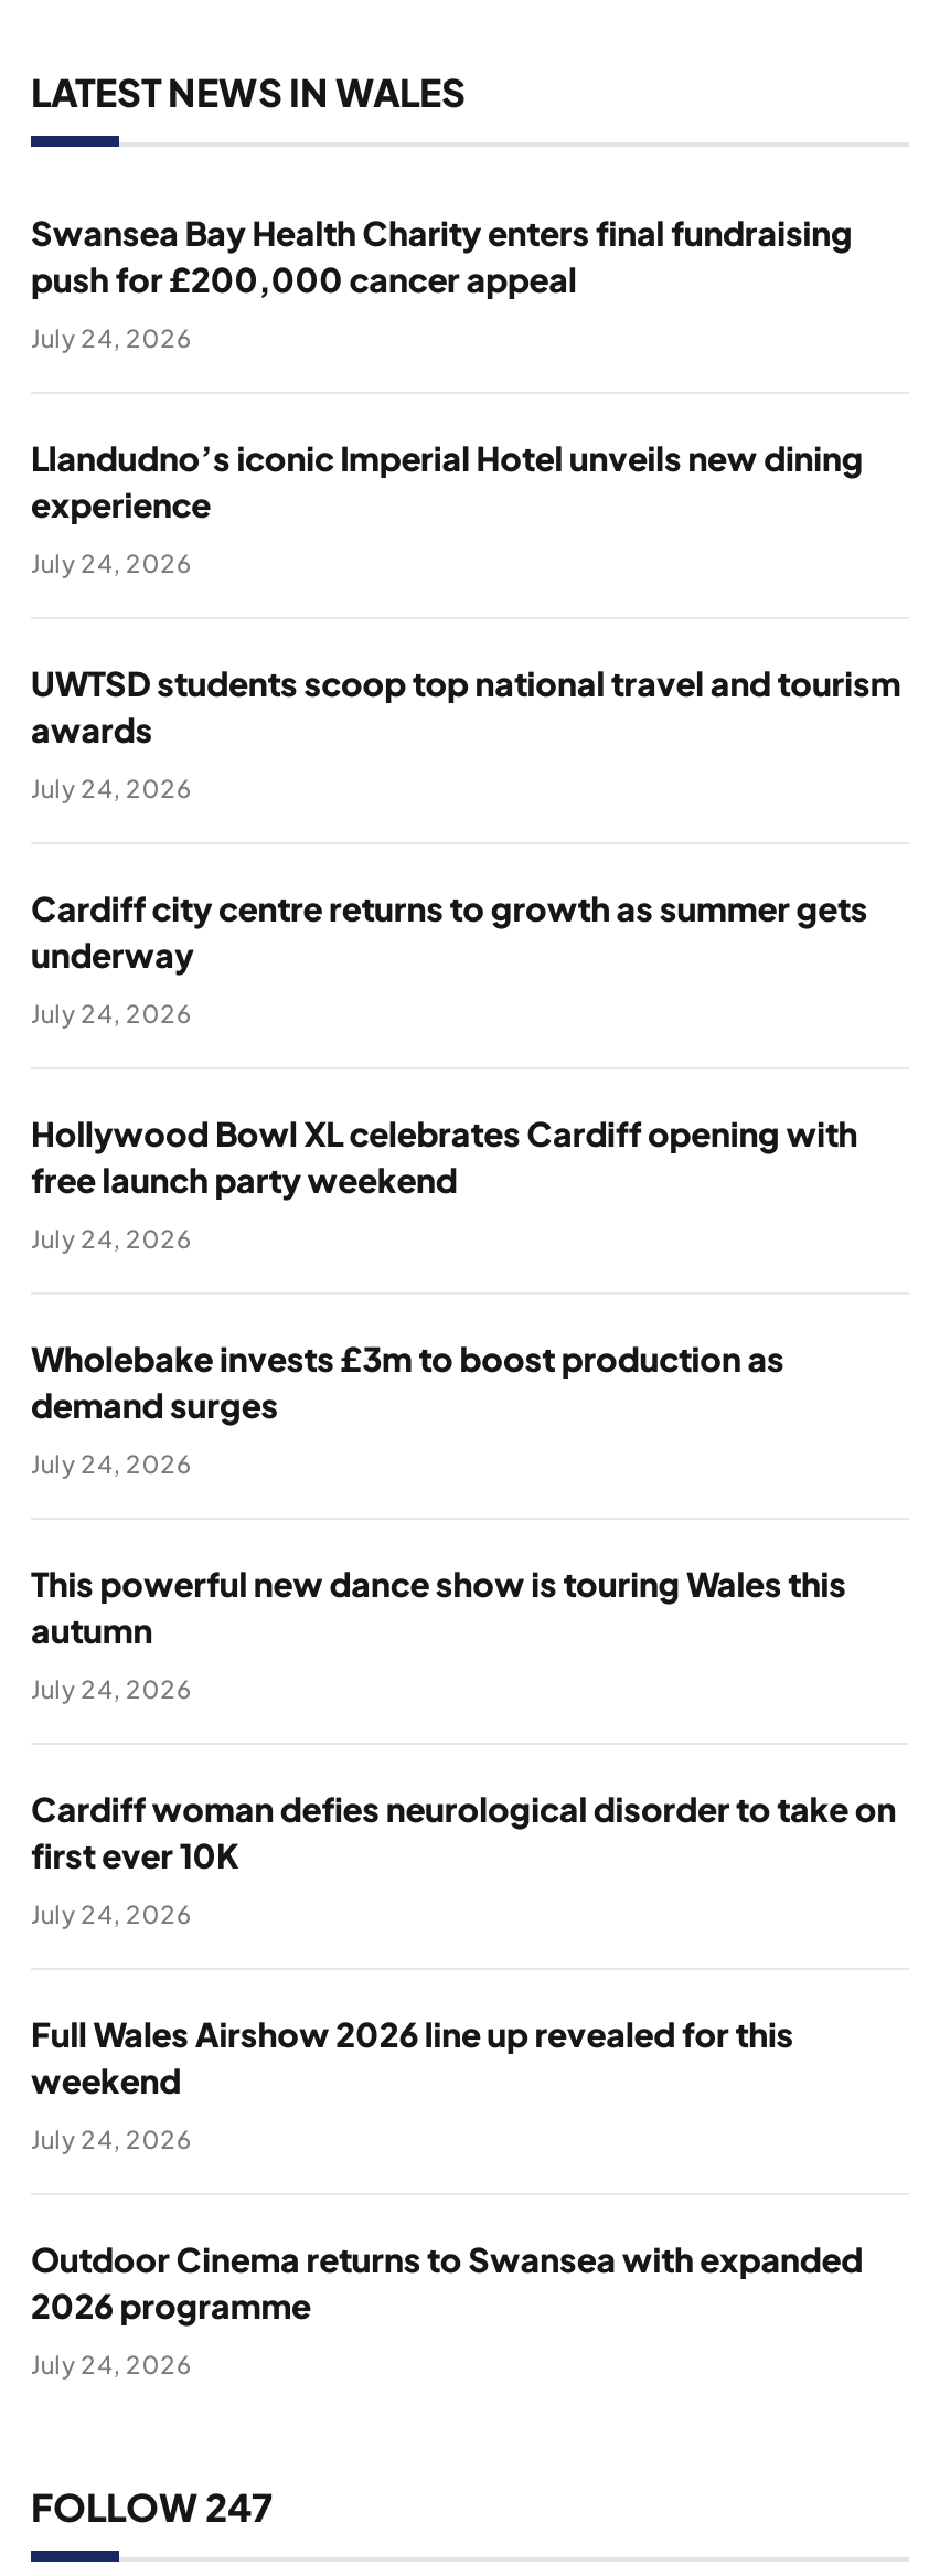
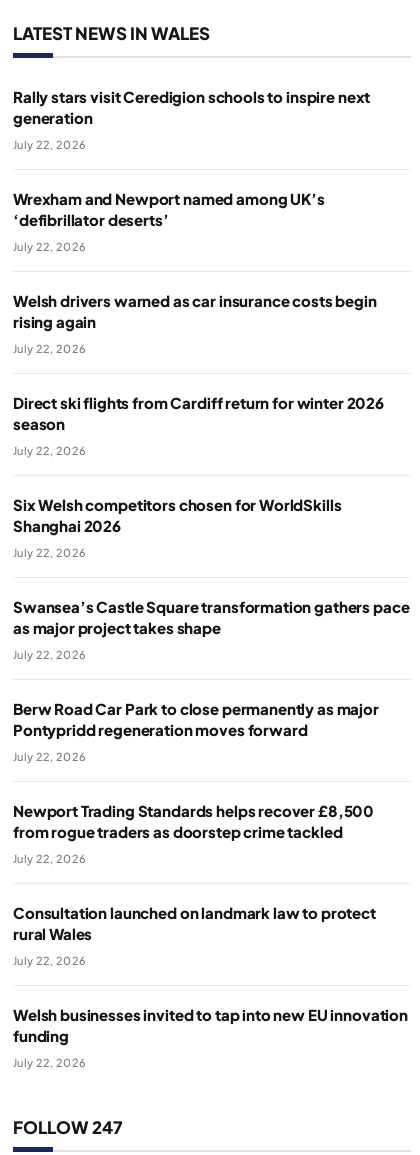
- Swansea Bay Health Charity enters final fundraising
- push for £200,000 cancer appeal
+ Rally stars visit Ceredigion schools to inspire next
+ generation

- July 24, 2026
+ July 22, 2026

- Llandudno’s iconic Imperial Hotel unveils new dining
- experience
+ Wrexham and Newport named among UK’s
+ ‘defibrillator deserts’

- July 24, 2026
+ July 22, 2026

- UWTSD students scoop top national travel and tourism
- awards
+ Welsh drivers warned as car insurance costs begin
+ rising again

- July 24, 2026
+ July 22, 2026

- Cardiff city centre returns to growth as summer gets
- underway
+ Direct ski flights from Cardiff return for winter 2026
+ season

- July 24, 2026
+ July 22, 2026

- Hollywood Bowl XL celebrates Cardiff opening with
- free launch party weekend
+ Six Welsh competitors chosen for WorldSkills
+ Shanghai 2026

- July 24, 2026
+ July 22, 2026

- Wholebake invests £3m to boost production as
- demand surges
+ Swansea’s Castle Square transformation gathers pace
+ as major project takes shape

- July 24, 2026
+ July 22, 2026

- This powerful new dance show is touring Wales this
- autumn
+ Berw Road Car Park to close permanently as major
+ Pontypridd regeneration moves forward

- July 24, 2026
+ July 22, 2026

- Cardiff woman defies neurological disorder to take on
- first ever 10K
+ Newport Trading Standards helps recover £8,500
+ from rogue traders as doorstep crime tackled

- July 24, 2026
+ July 22, 2026

- Full Wales Airshow 2026 line up revealed for this
- weekend
+ Consultation launched on landmark law to protect
+ rural Wales

- July 24, 2026
+ July 22, 2026

- Outdoor Cinema returns to Swansea with expanded
- 2026 programme
+ Welsh businesses invited to tap into new EU innovation
+ funding

- July 24, 2026
+ July 22, 2026
